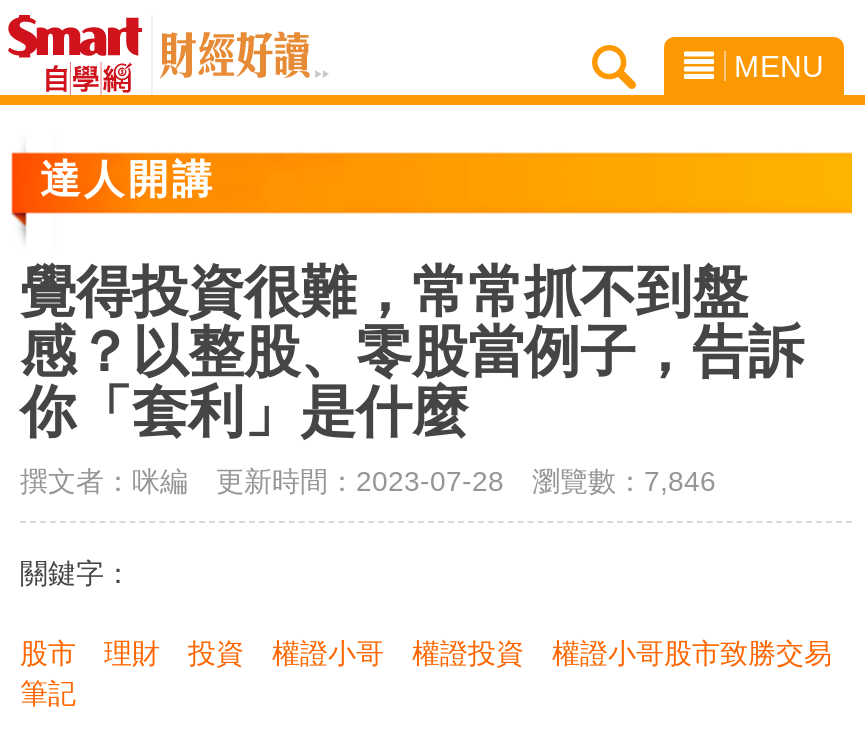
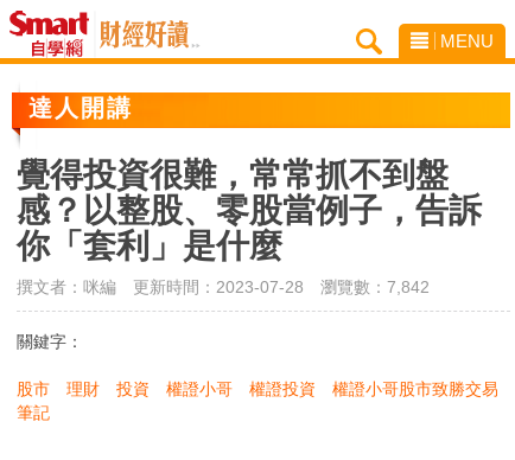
- 撰文者：咪編 更新時間：2023-07-28 瀏覽數：7,846
+ 撰文者：咪編 更新時間：2023-07-28 瀏覽數：7,842
